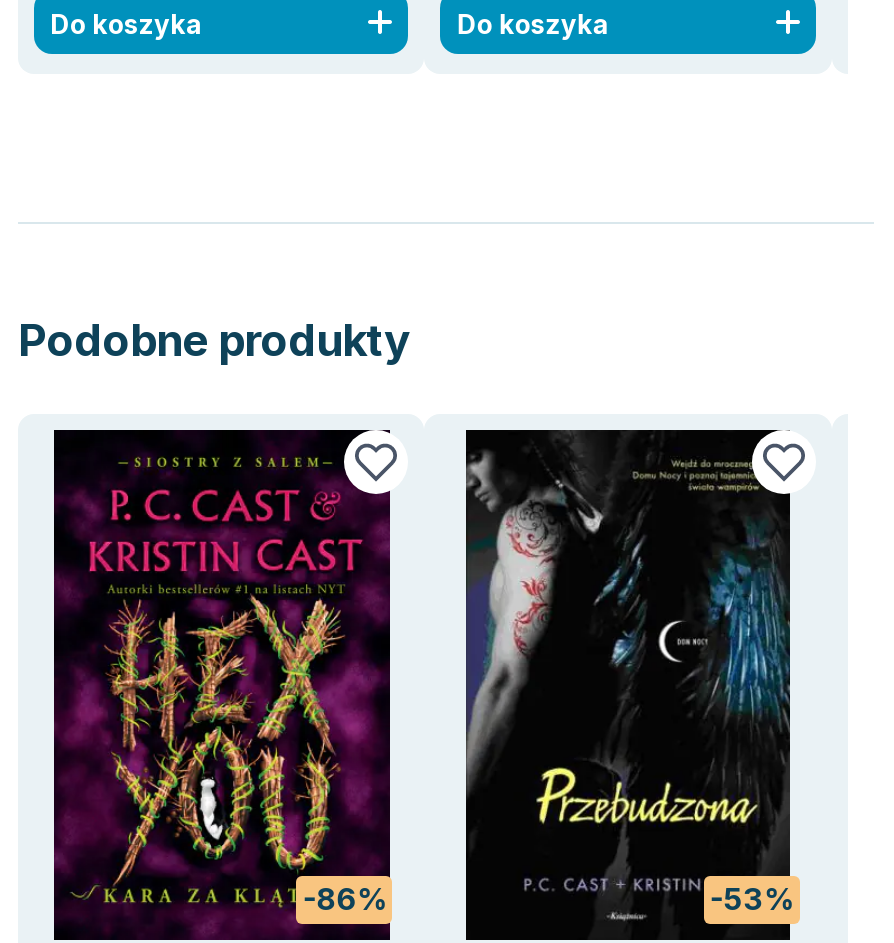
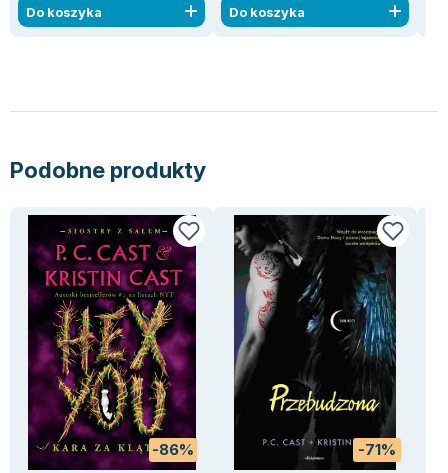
- -53%
+ -71%
